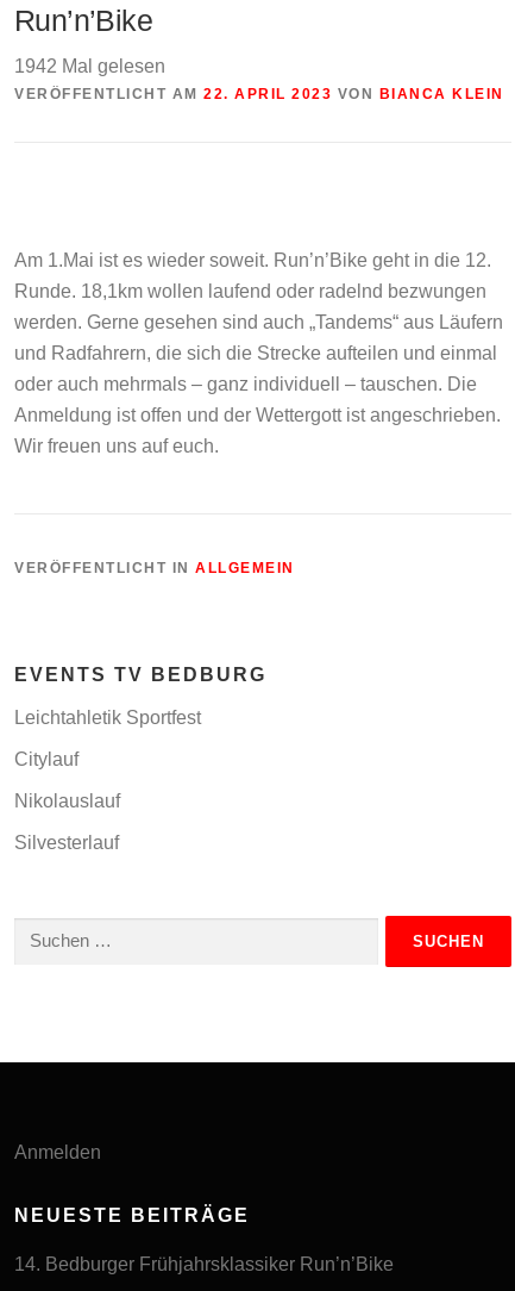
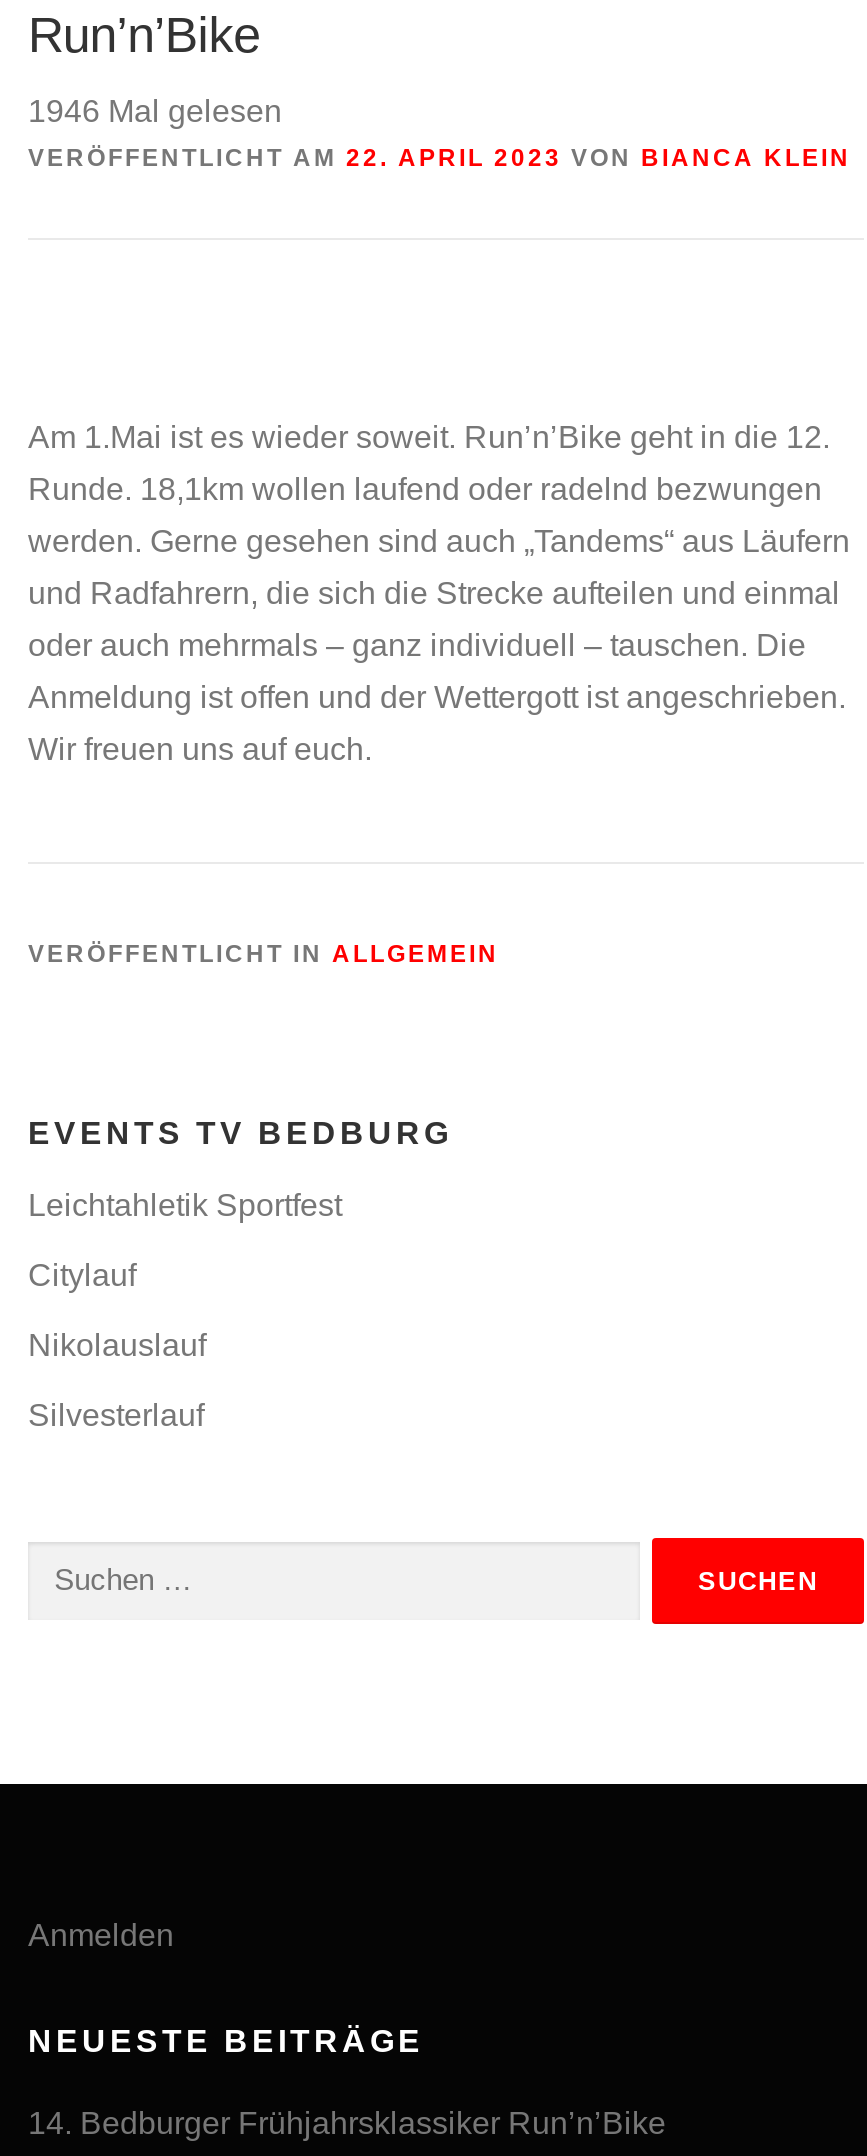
- 1942 Mal gelesen
+ 1946 Mal gelesen
